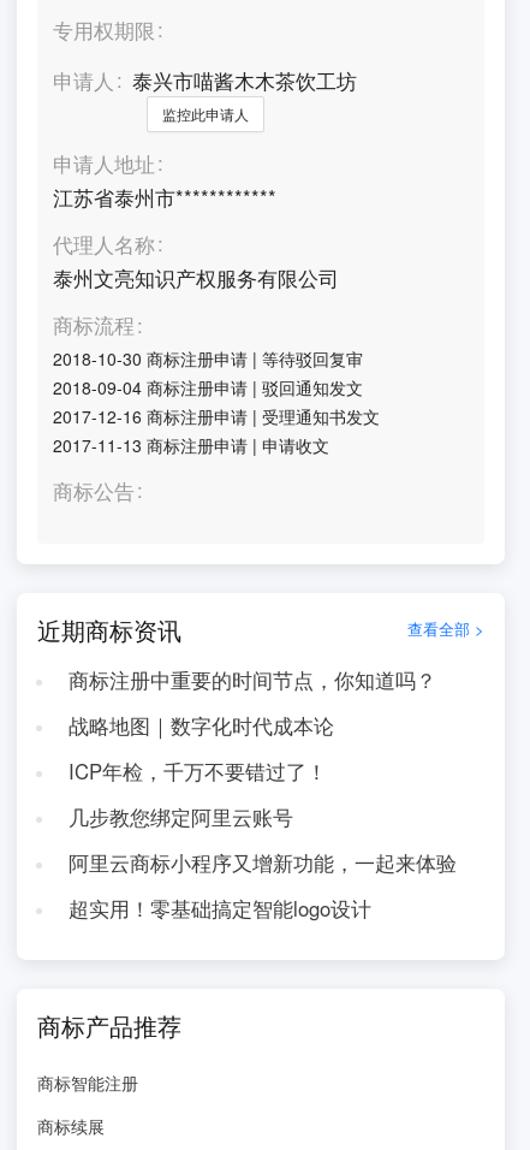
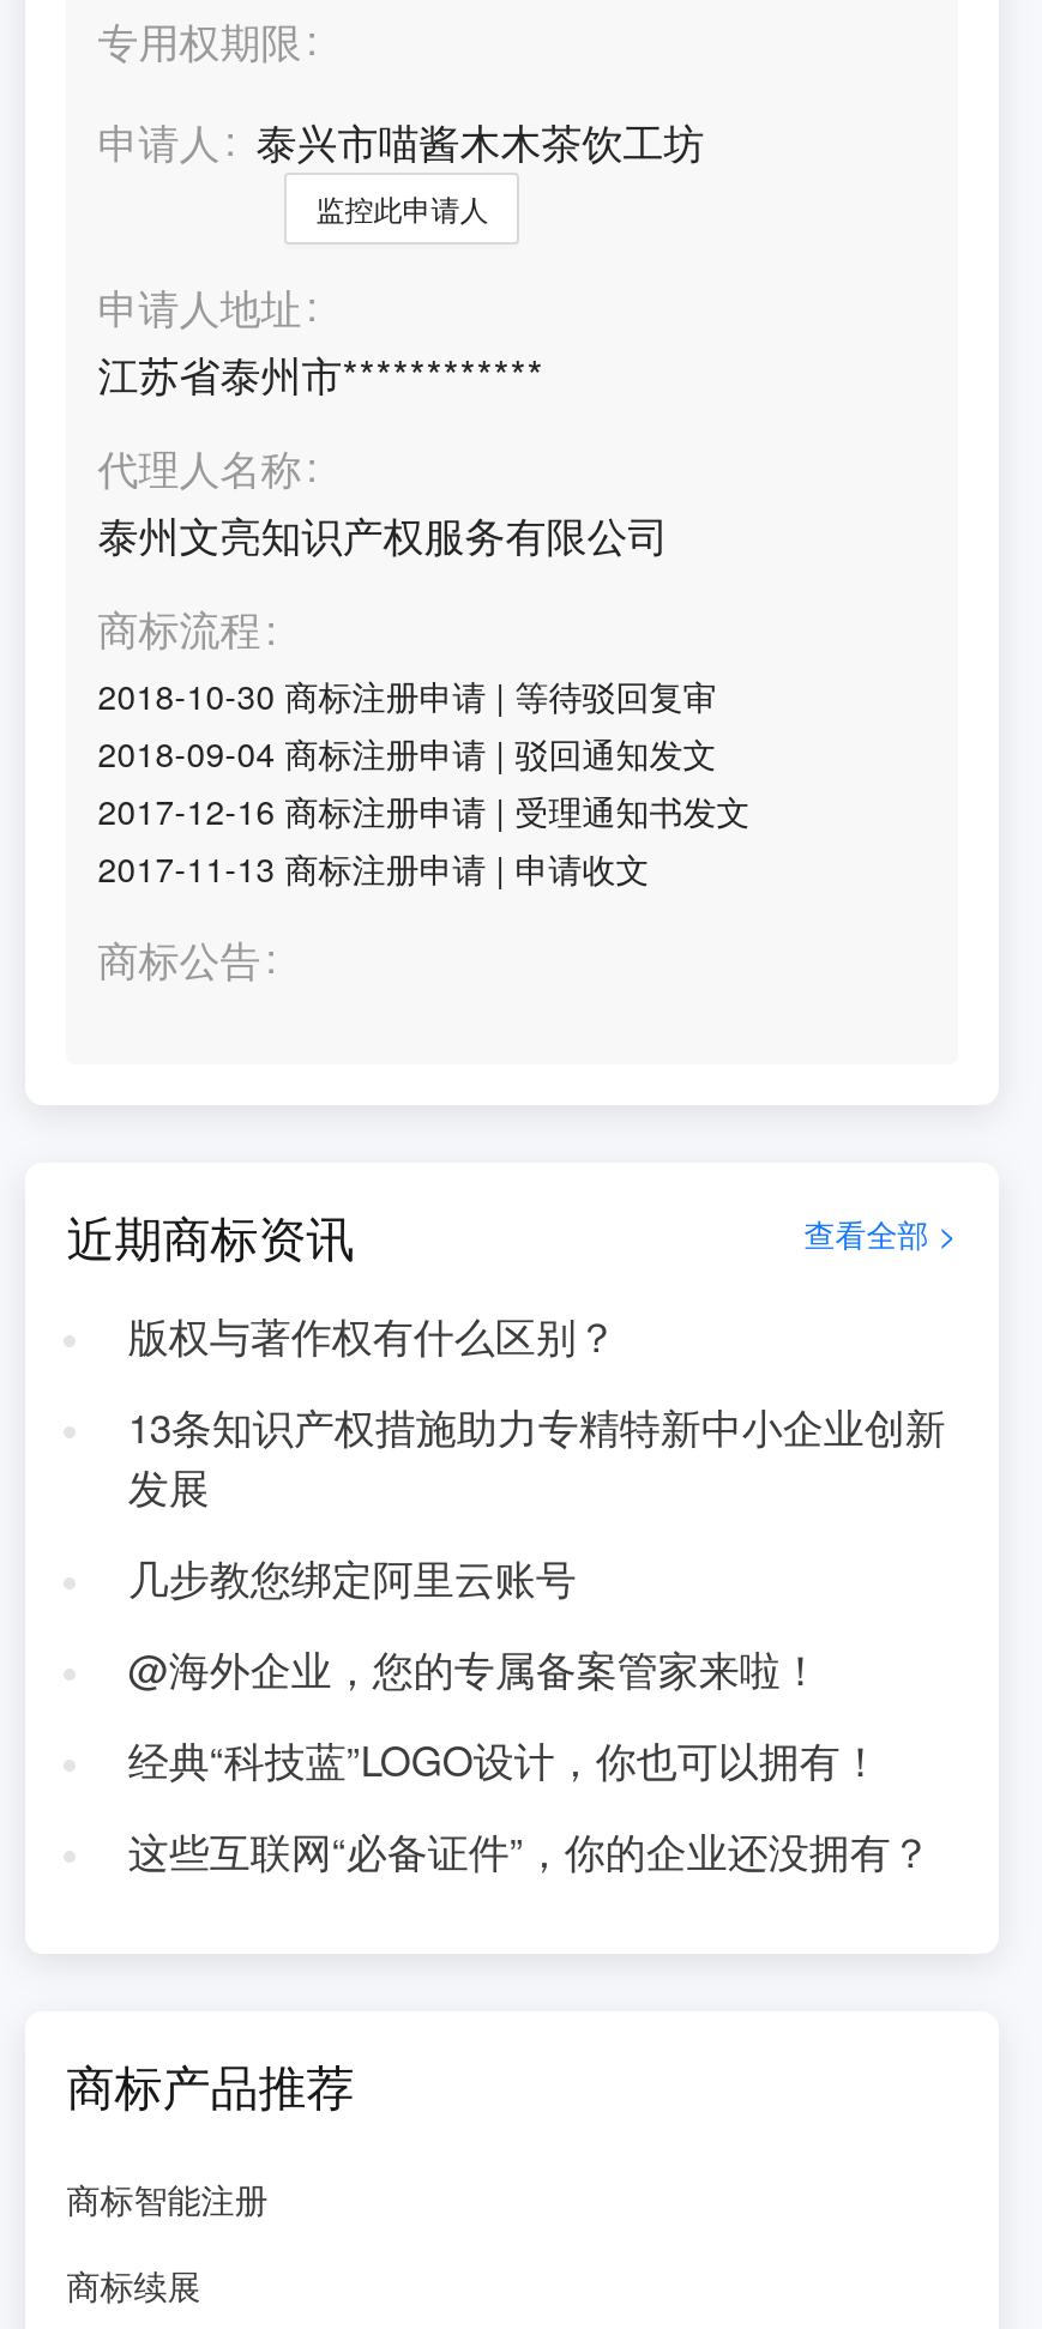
- 商标注册中重要的时间节点，你知道吗？
- 战略地图｜数字化时代成本论
- ICP年检，千万不要错过了！
+ 版权与著作权有什么区别？
+ 13条知识产权措施助力专精特新中小企业创新
+ 发展

- 阿里云商标小程序又增新功能，一起来体验
- 超实用！零基础搞定智能logo设计
+ @海外企业，您的专属备案管家来啦！
+ 经典“科技蓝”LOGO设计，你也可以拥有！
+ 这些互联网“必备证件”，你的企业还没拥有？
